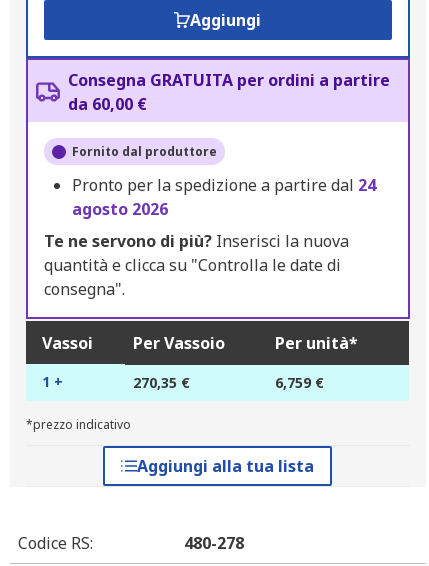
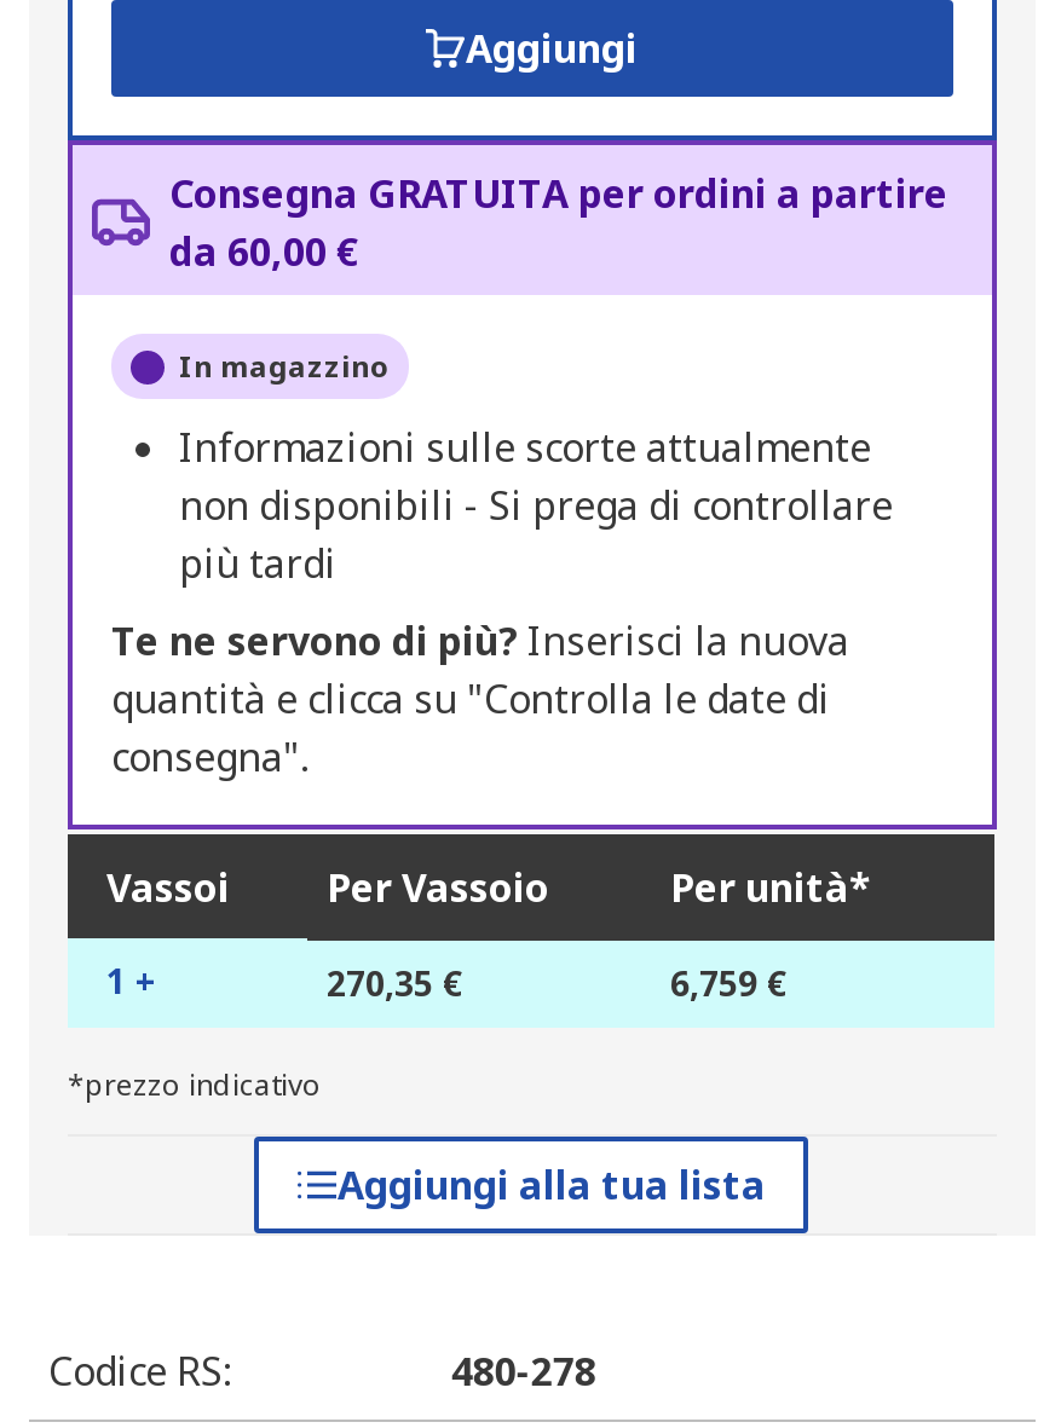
- Fornito dal produttore
+ In magazzino

- Pronto per la spedizione a partire dal 24
- agosto 2026
+ Informazioni sulle scorte attualmente
+ non disponibili - Si prega di controllare
+ più tardi
